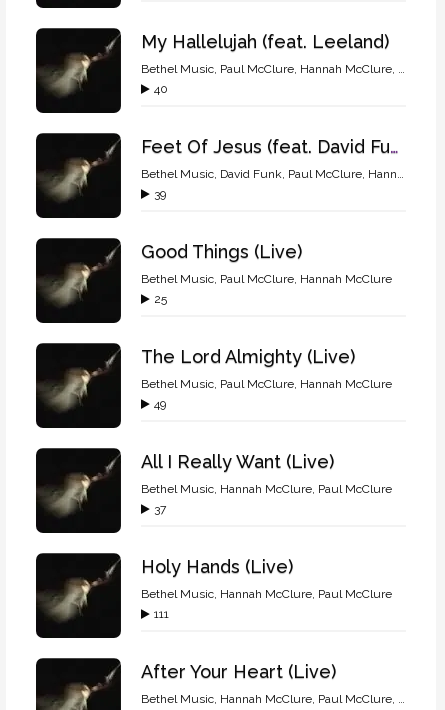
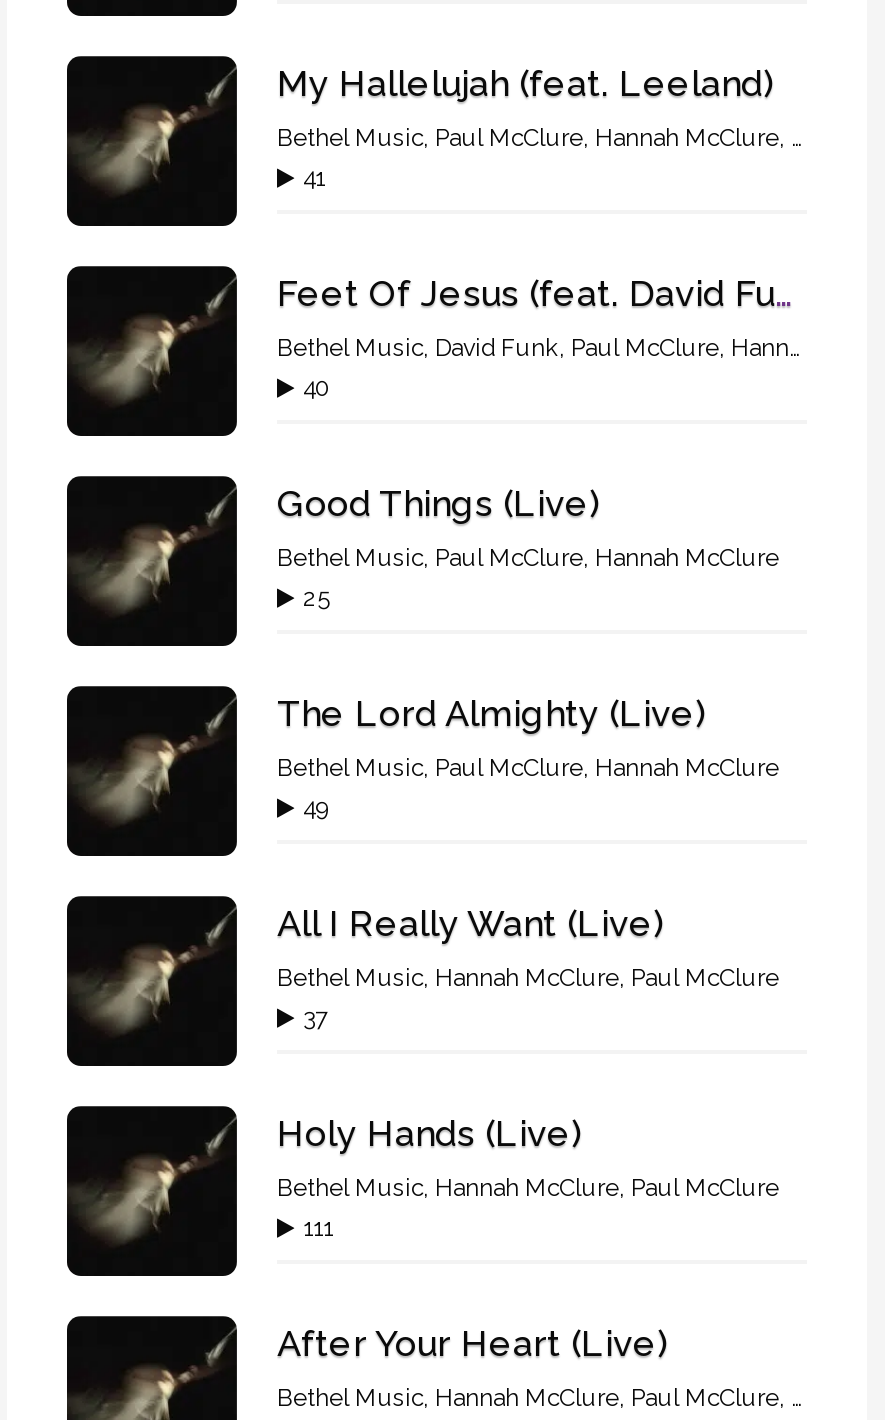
- 40
+ 41

- 39
+ 40
